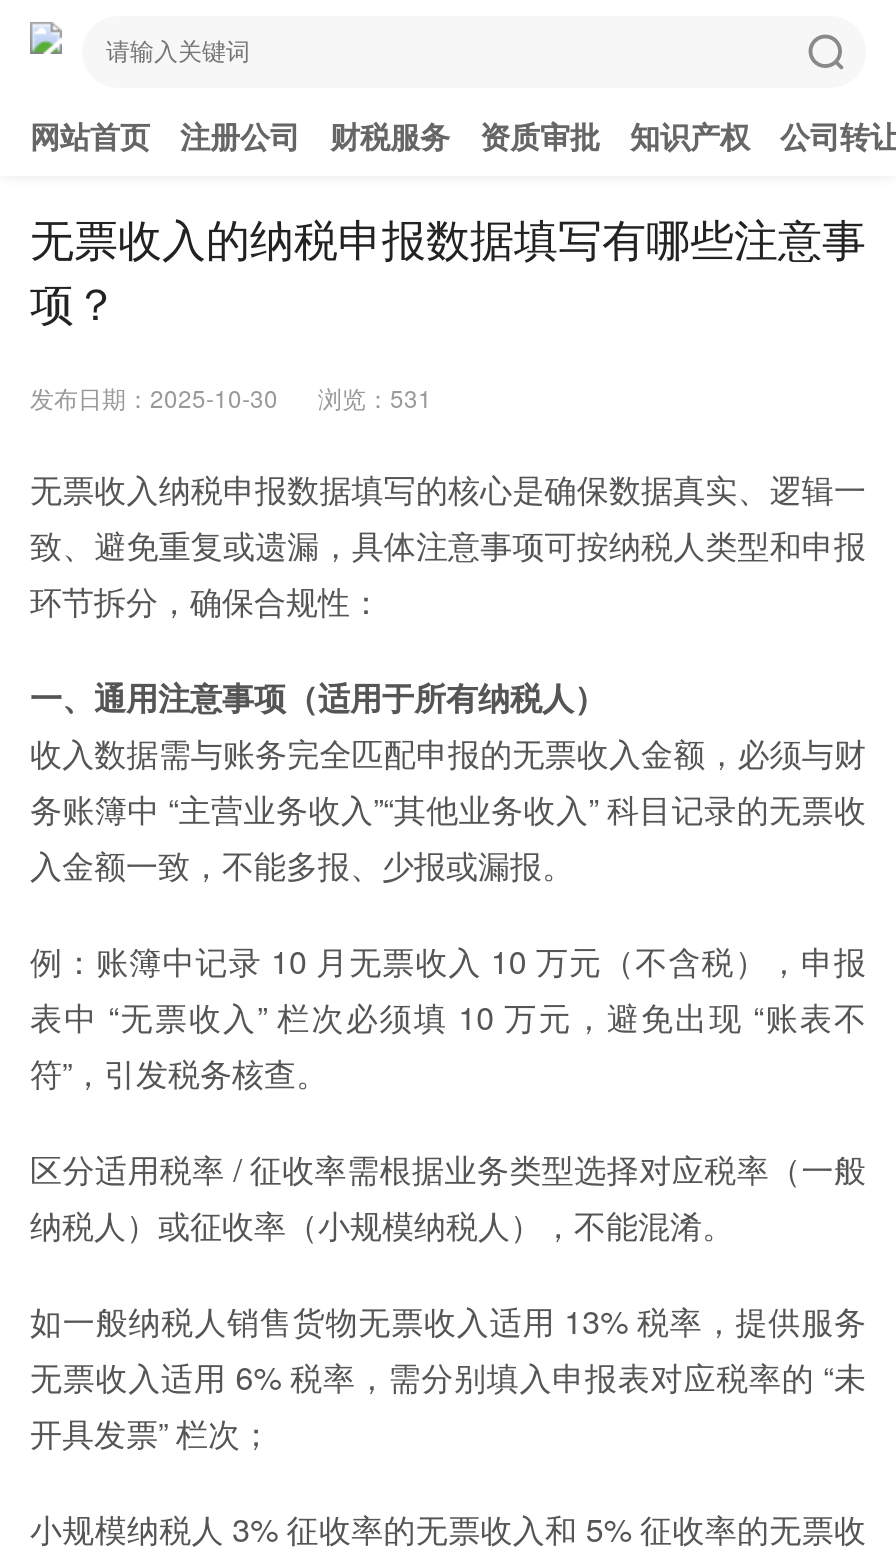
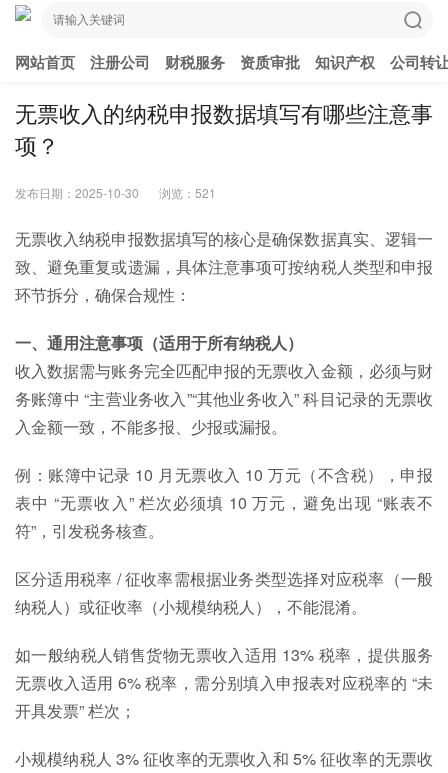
- 发布日期：2025-10-30 浏览：531
+ 发布日期：2025-10-30 浏览：521
